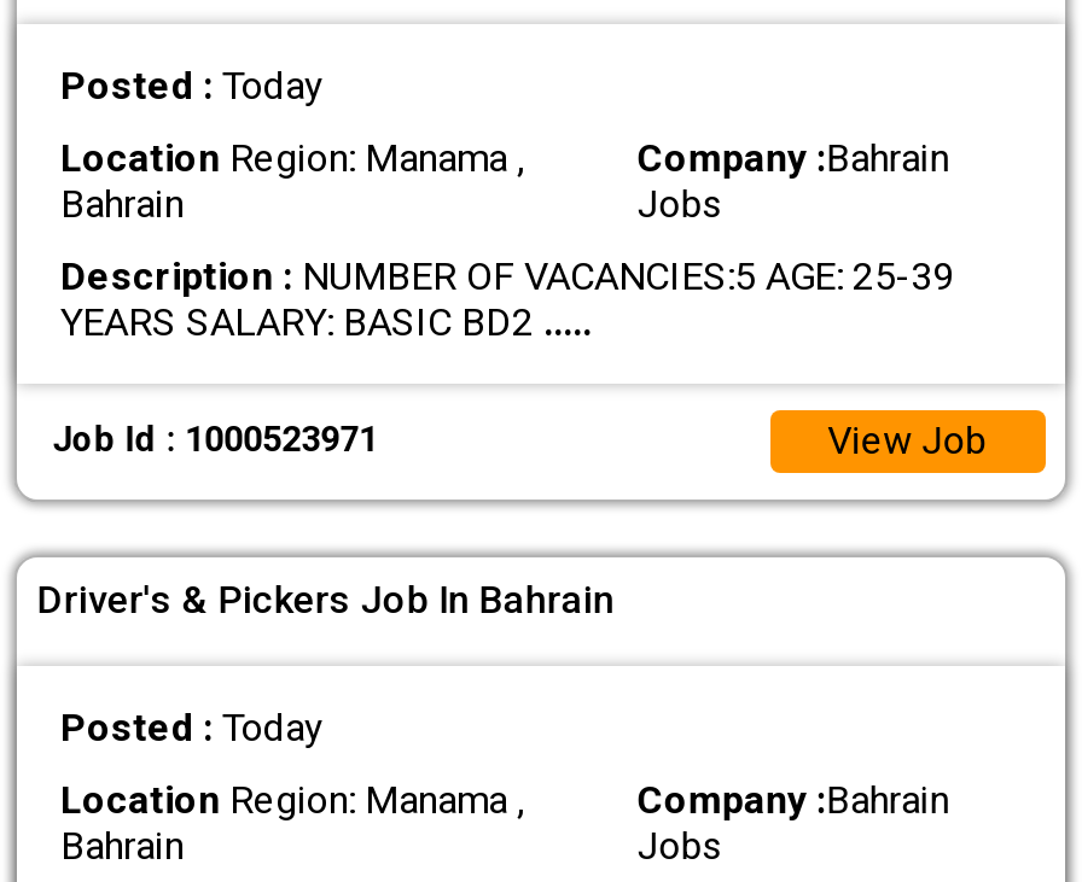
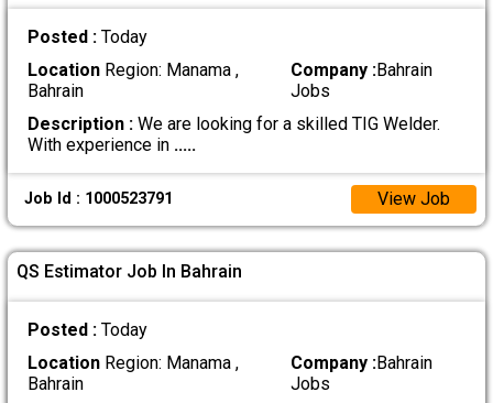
- Description : NUMBER OF VACANCIES:5 AGE: 25-39
- YEARS SALARY: BASIC BD2.....
+ Description : We are looking for a skilled TIG Welder.
+ With experience in.....

- Job Id : 1000523971
+ Job Id : 1000523791

- Driver's & Pickers Job In Bahrain
+ QS Estimator Job In Bahrain
